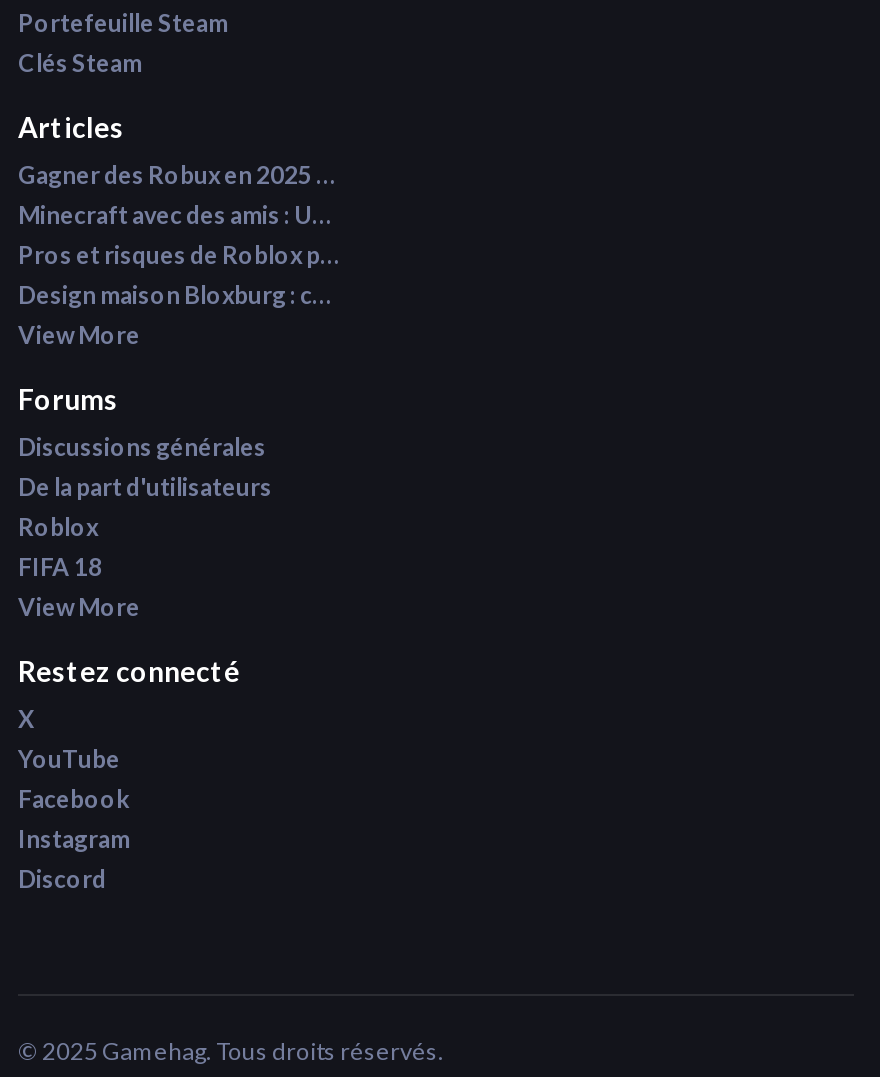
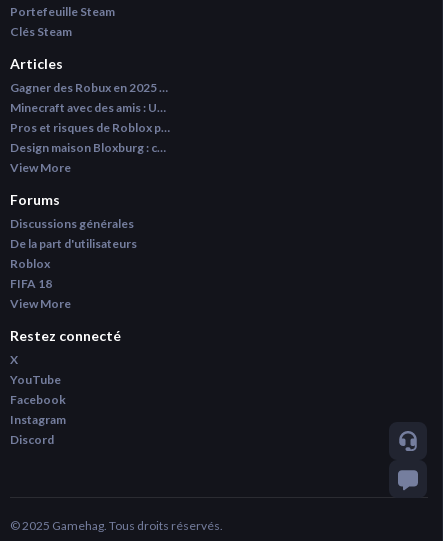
+ [image]
